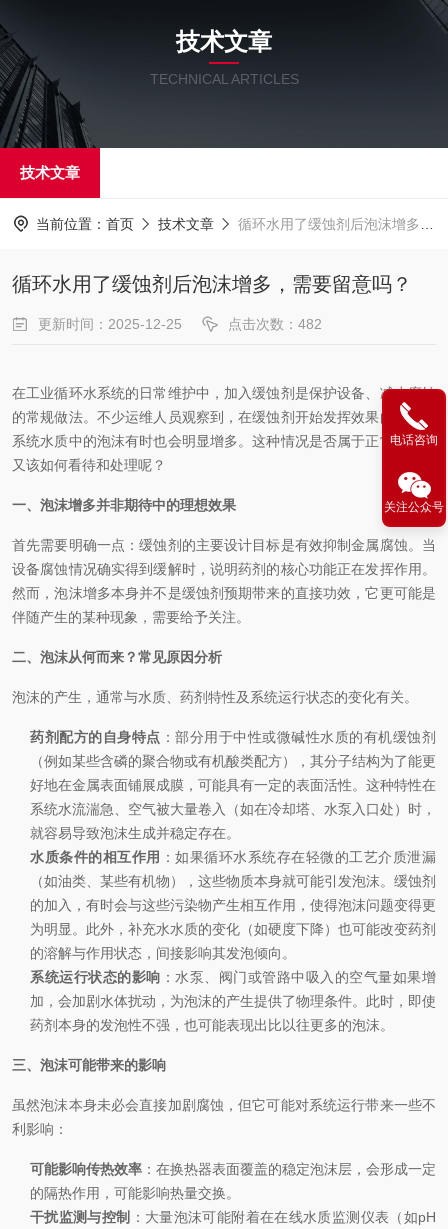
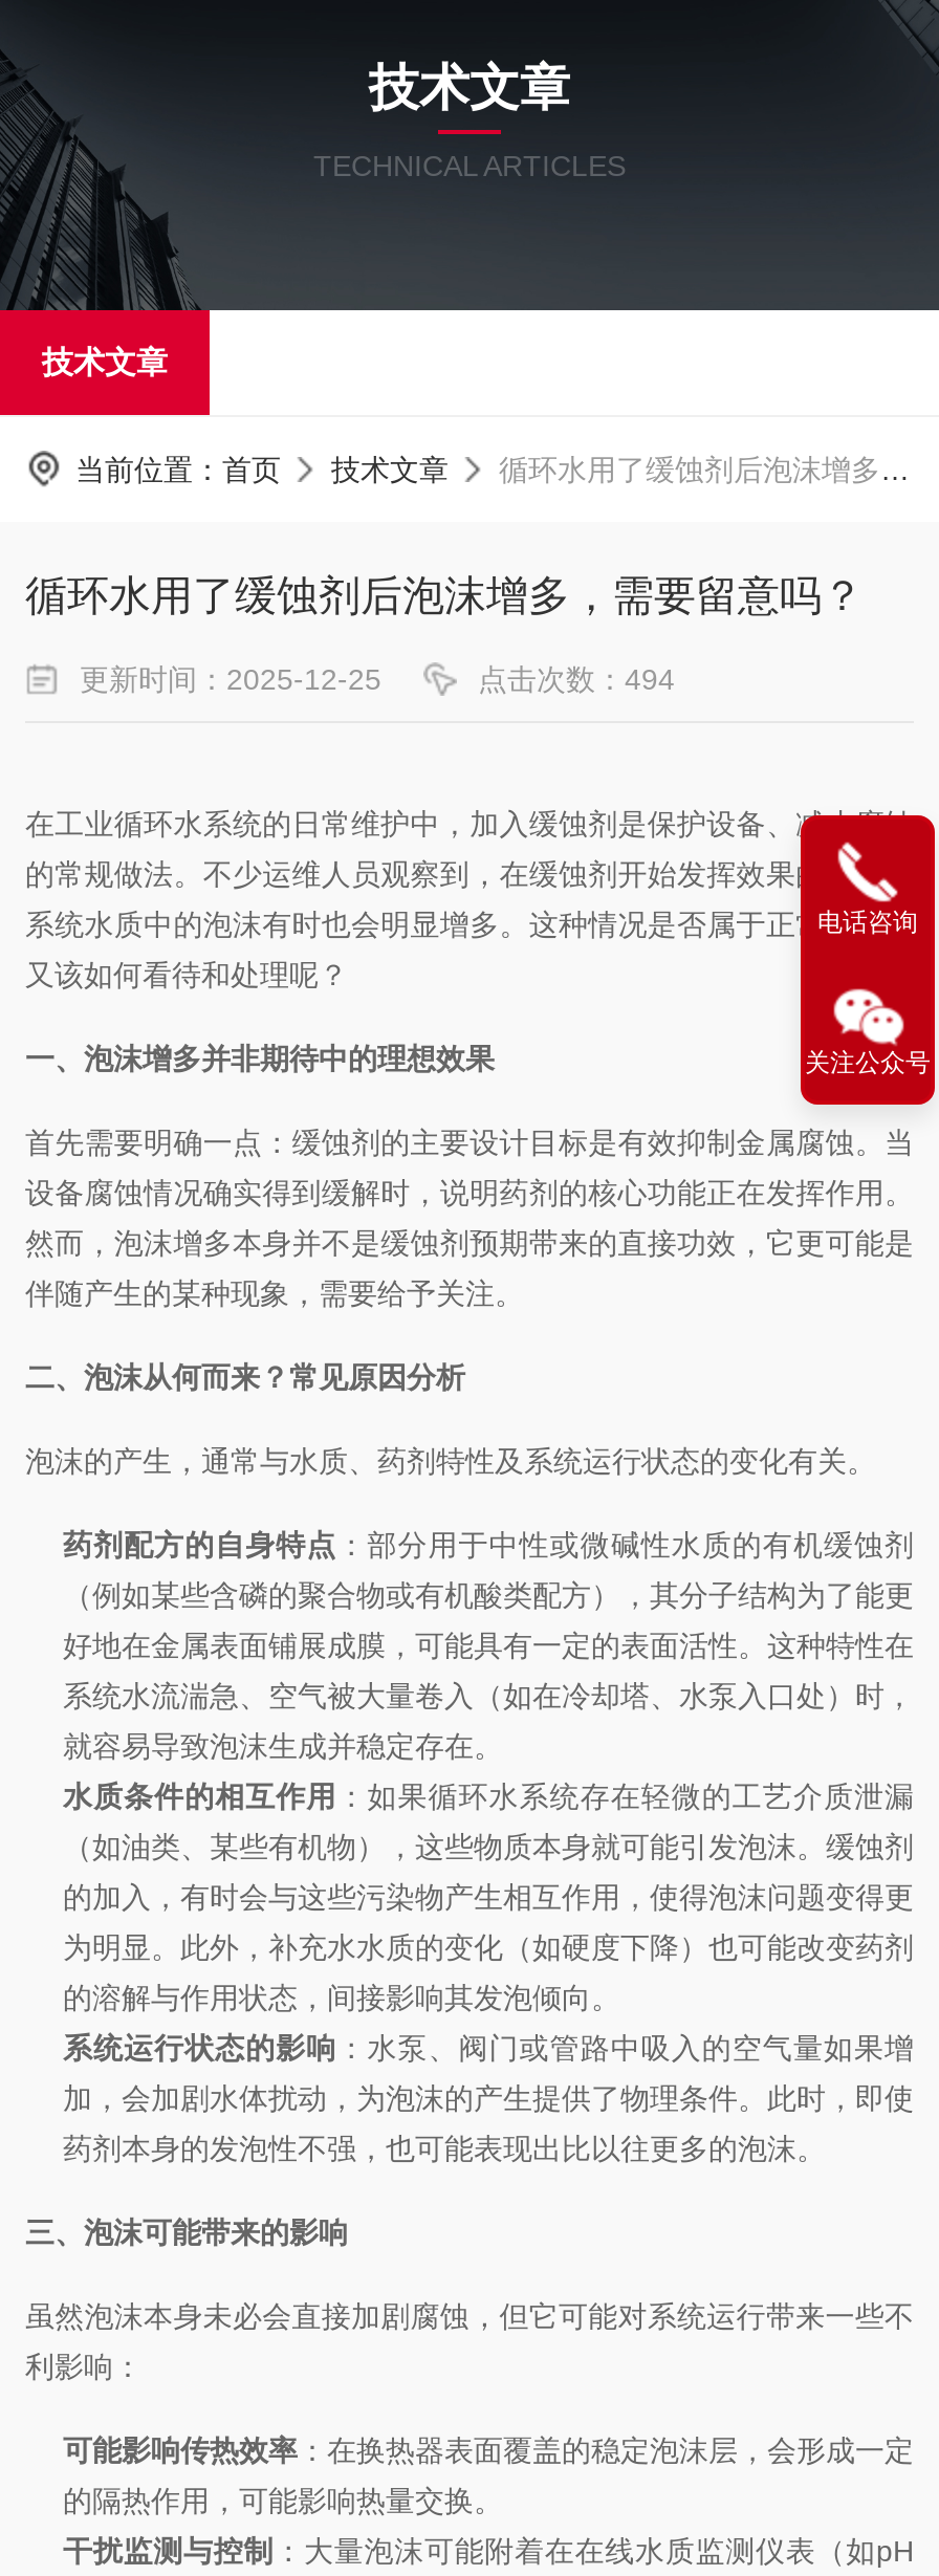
- 点击次数：482
+ 点击次数：494
